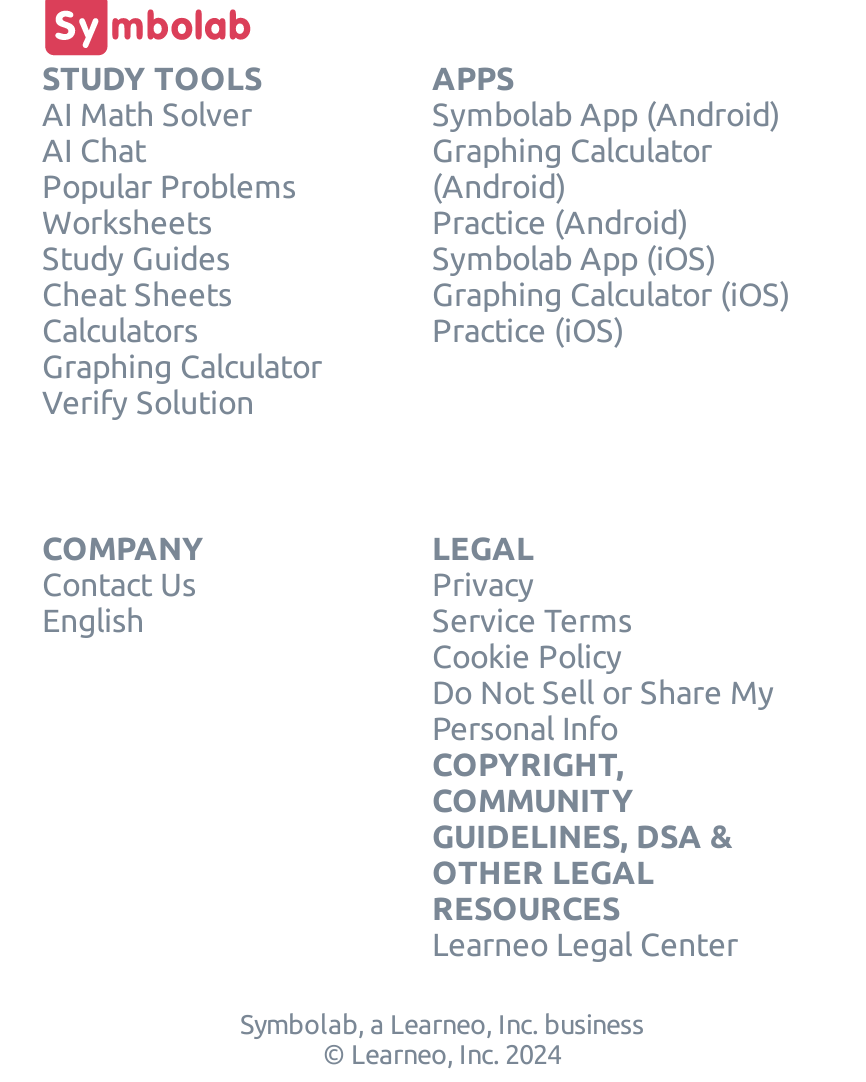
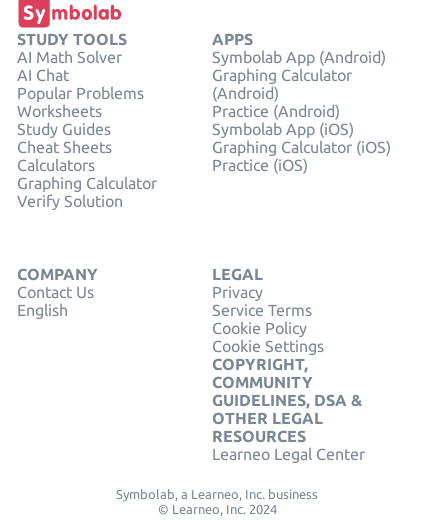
- Do Not Sell or Share My
- Personal Info
+ Cookie Settings
